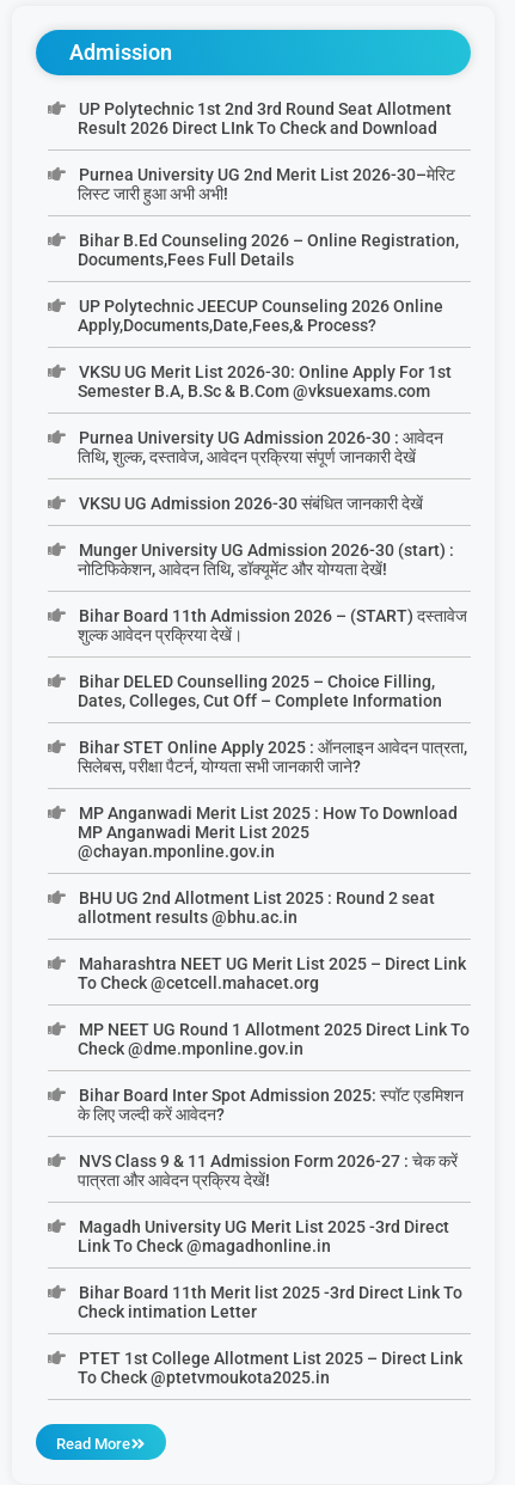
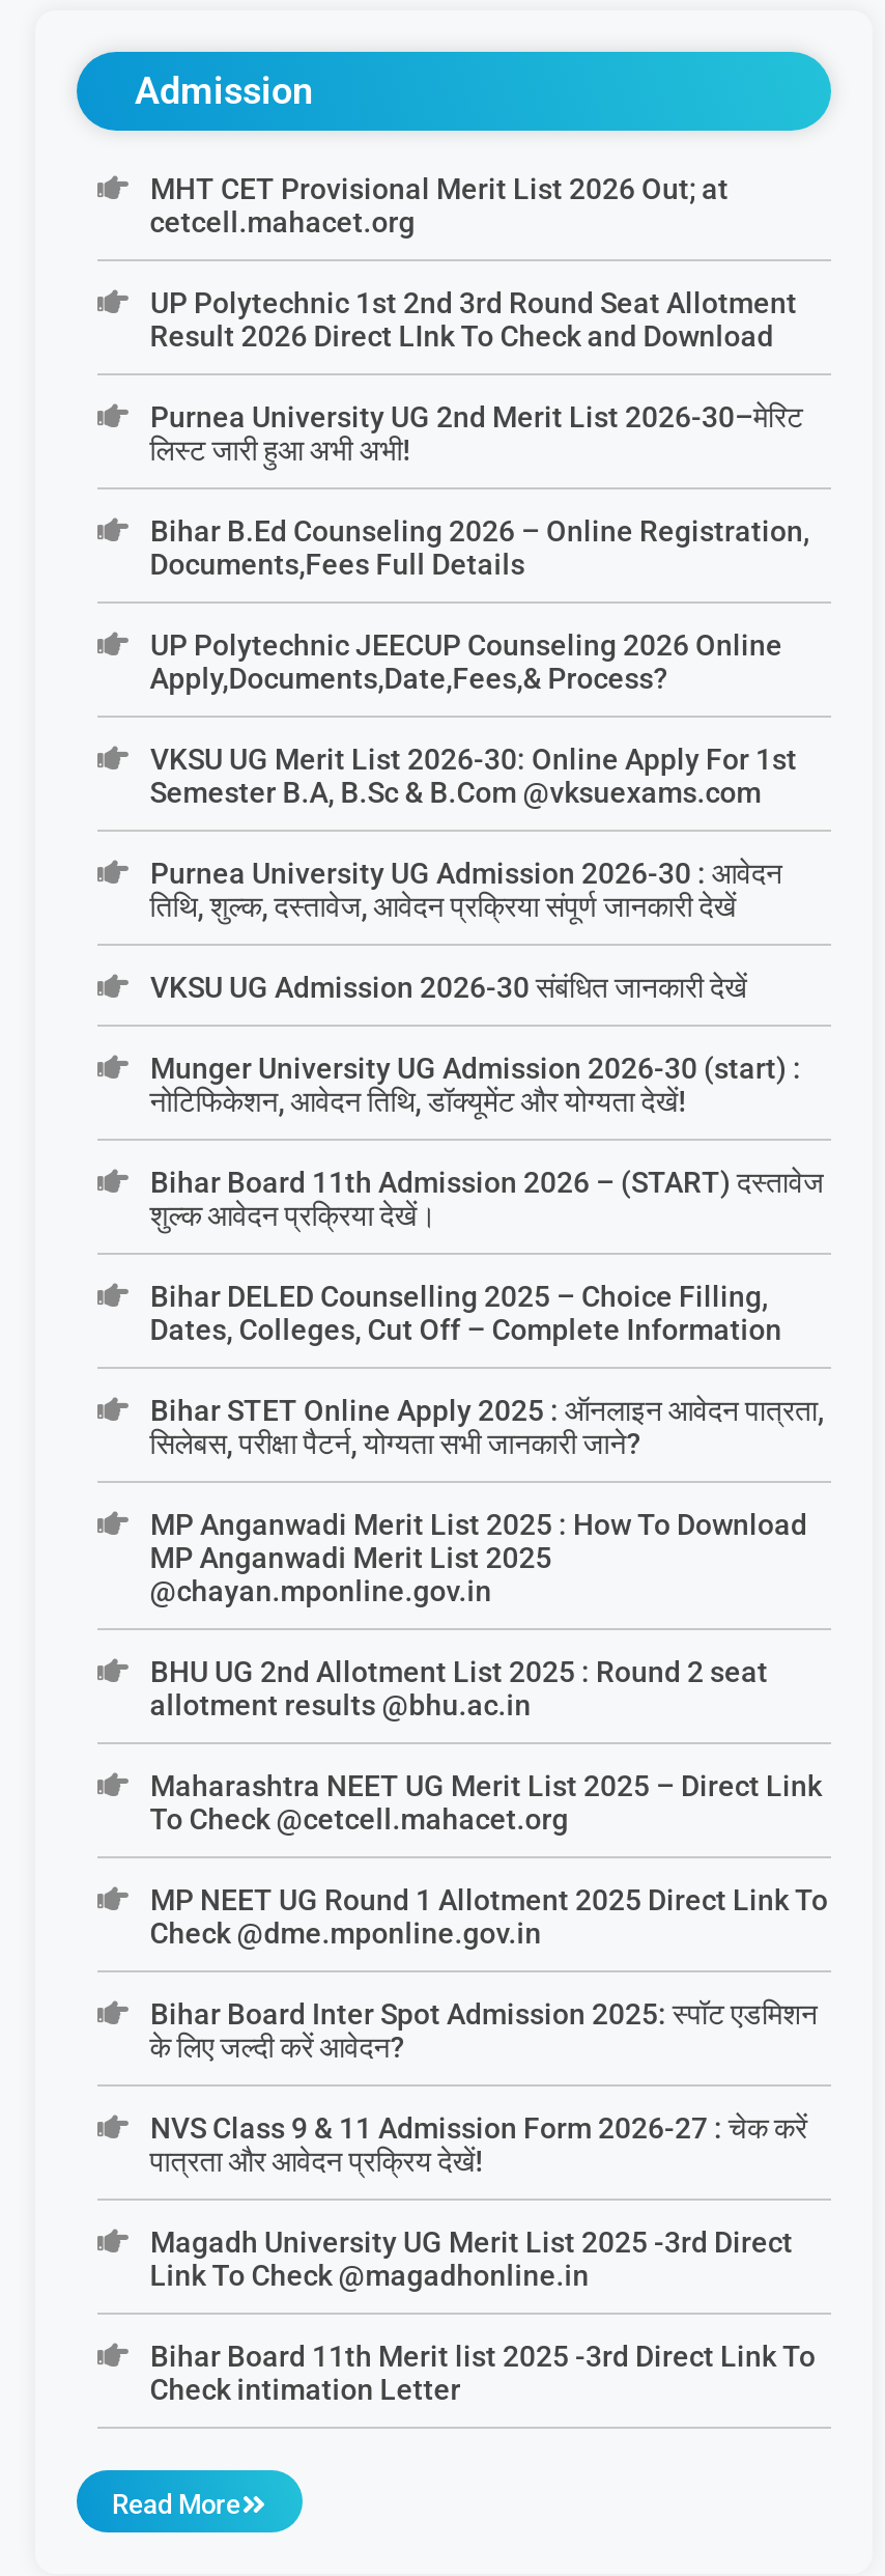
+ MHT CET Provisional Merit List 2026 Out; at
+ cetcell.mahacet.org

moved down: UP Polytechnic 1st 2nd 3rd Round Seat Allotment | Result 2026 Direct LInk To Check and Download | Purnea University UG 2nd Merit List 2026-30–मेरिट | ... | Bihar Board 11th Merit list 2025 -3rd Direct Link To | Check intimation Letter

- PTET 1st College Allotment List 2025 – Direct Link
- To Check @ptetvmoukota2025.in
